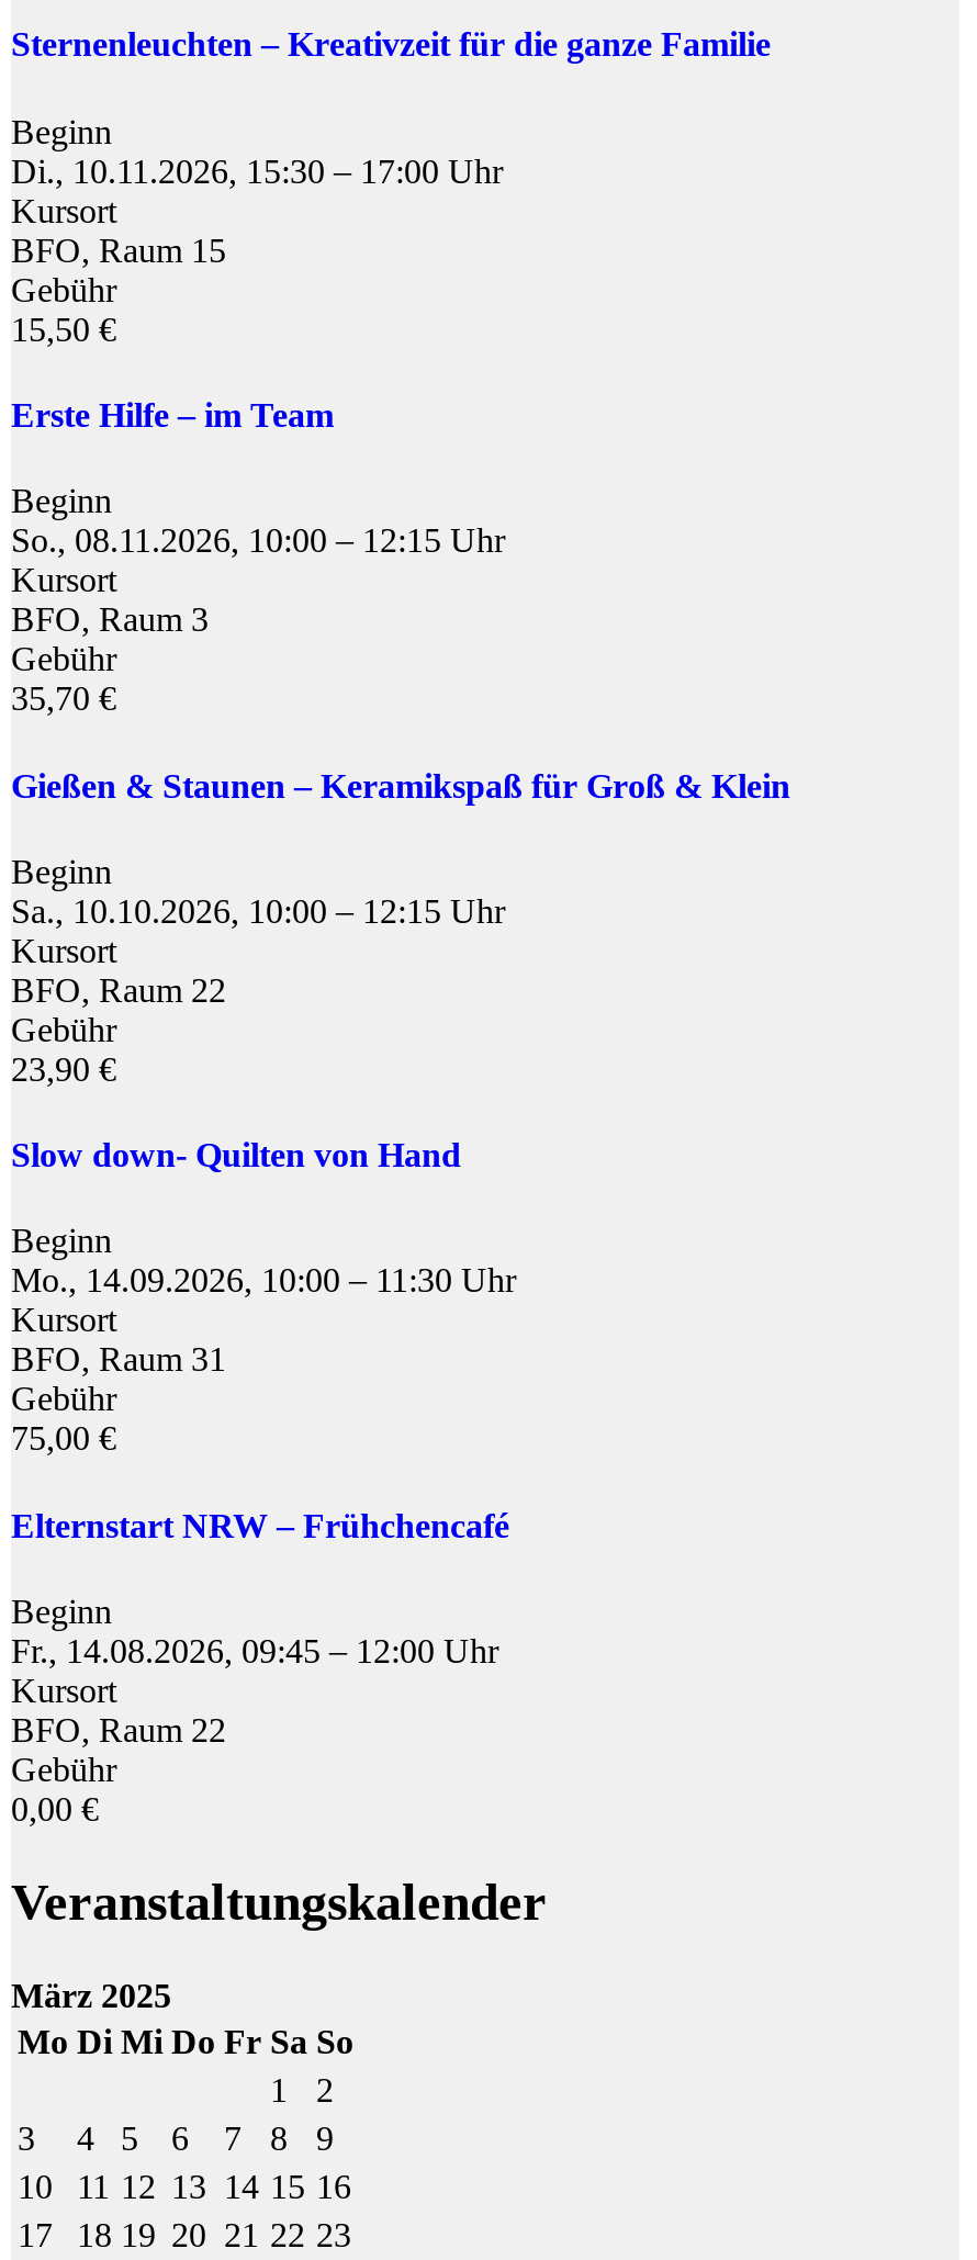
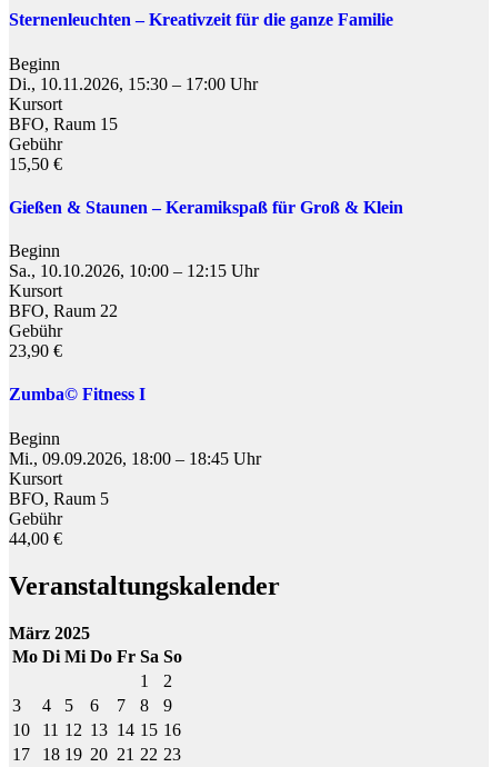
- Erste Hilfe – im Team
- Beginn
- So., 08.11.2026, 10:00 – 12:15 Uhr
- Kursort
- BFO, Raum 3
- Gebühr
- 35,70 €

- Slow down- Quilten von Hand
+ Zumba© Fitness I

- Mo., 14.09.2026, 10:00 – 11:30 Uhr
+ Mi., 09.09.2026, 18:00 – 18:45 Uhr

- BFO, Raum 31
+ BFO, Raum 5

- 75,00 €
- Elternstart NRW – Frühchencafé
- Beginn
- Fr., 14.08.2026, 09:45 – 12:00 Uhr
- Kursort
- BFO, Raum 22
- Gebühr
- 0,00 €
+ 44,00 €
